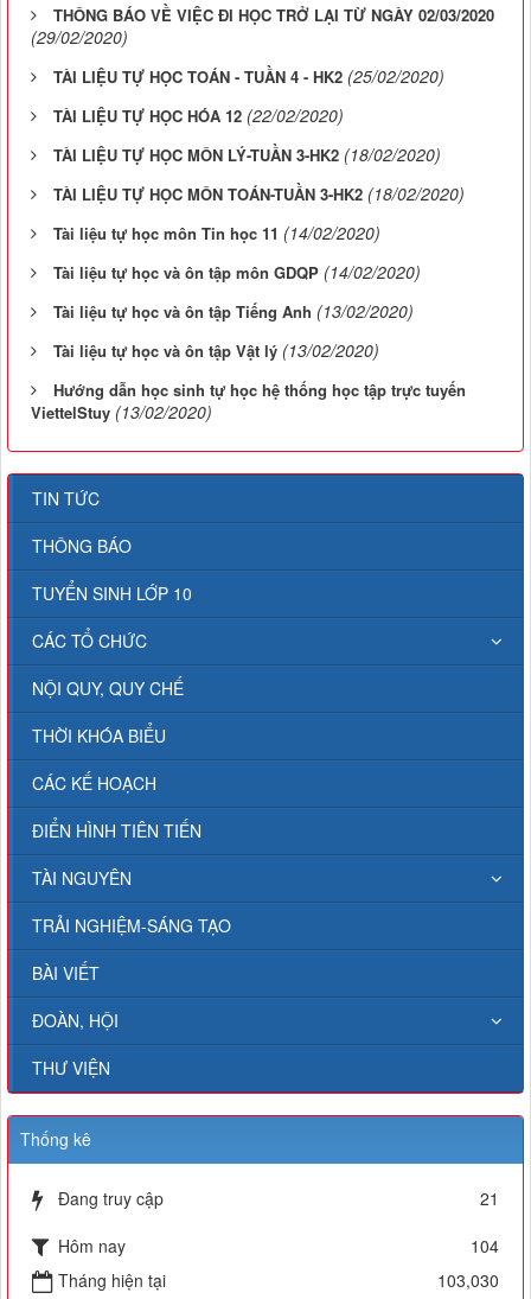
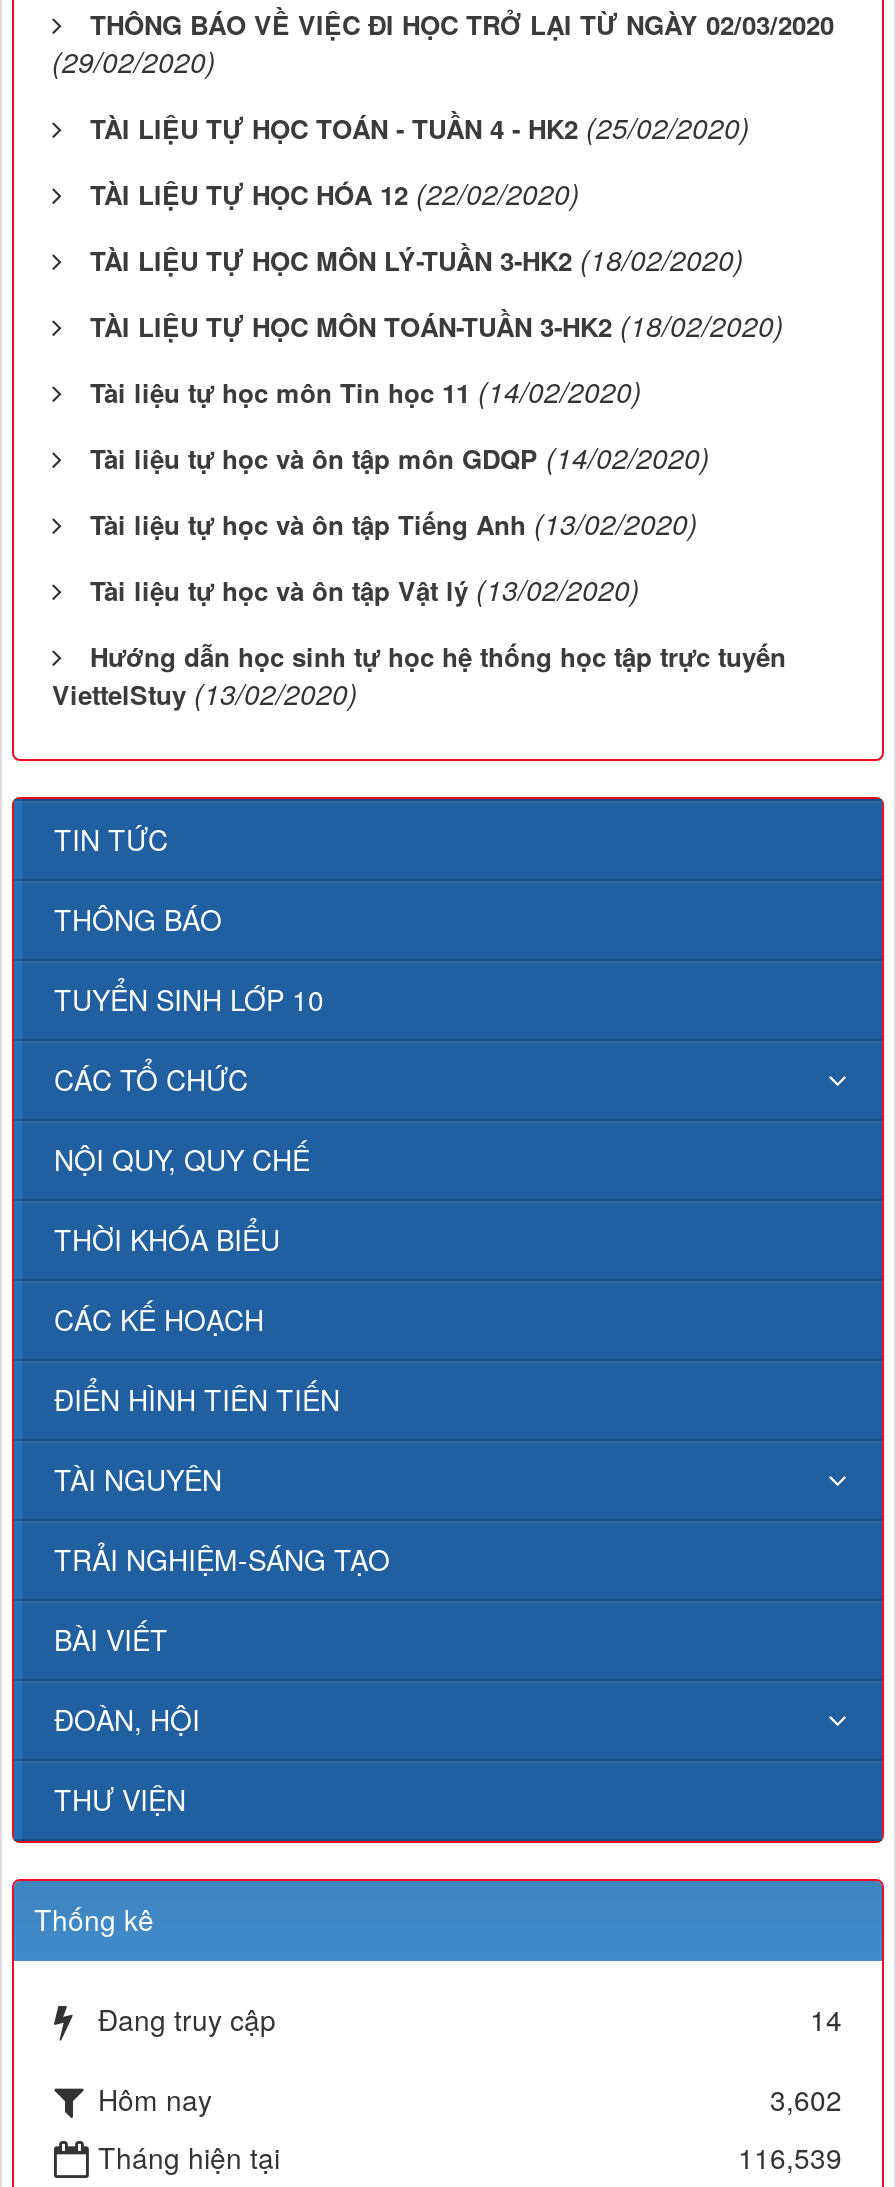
- 21
+ 14

- 104
+ 3,602

- 103,030
+ 116,539
